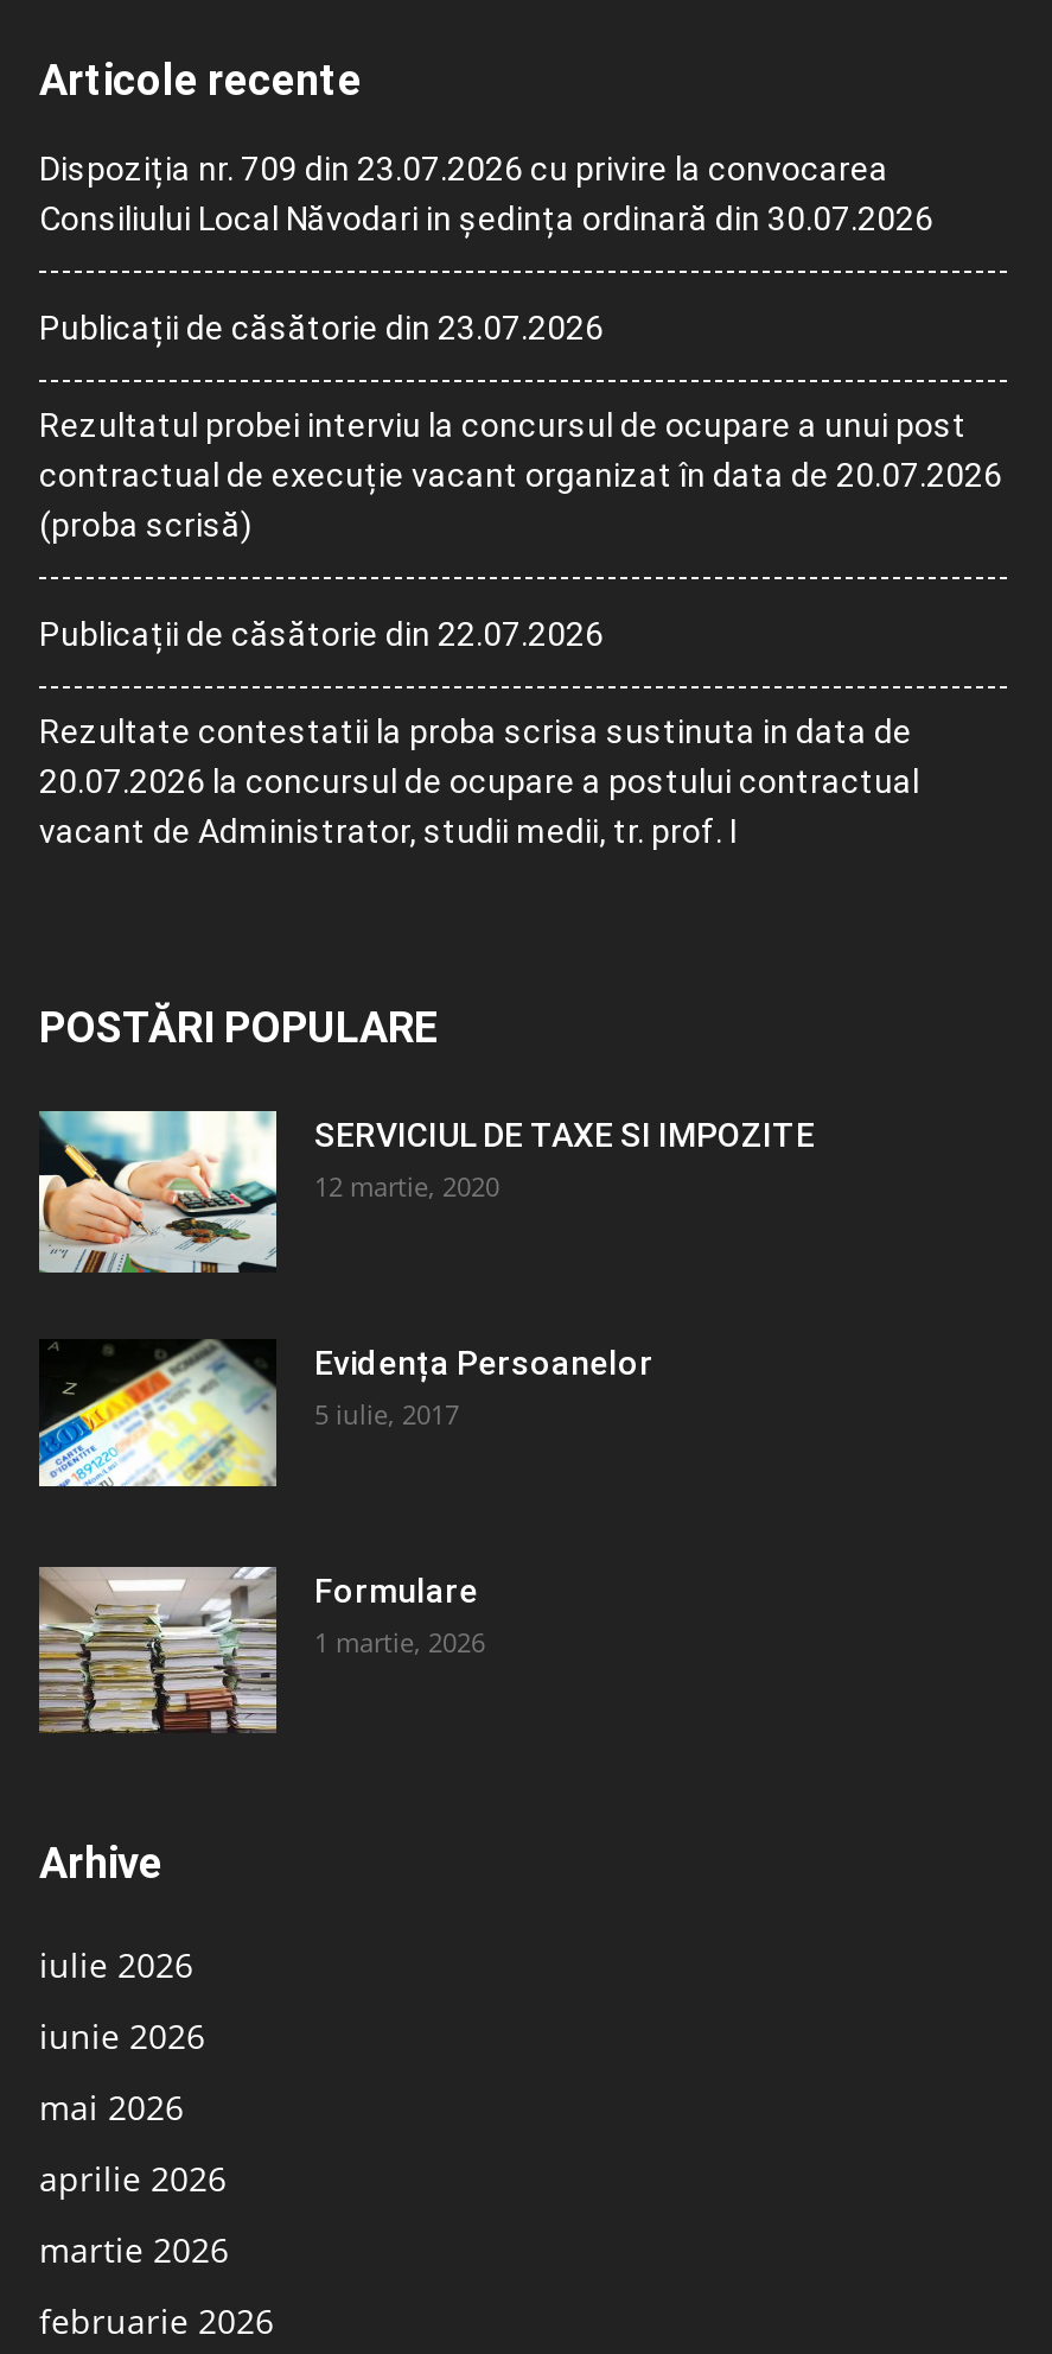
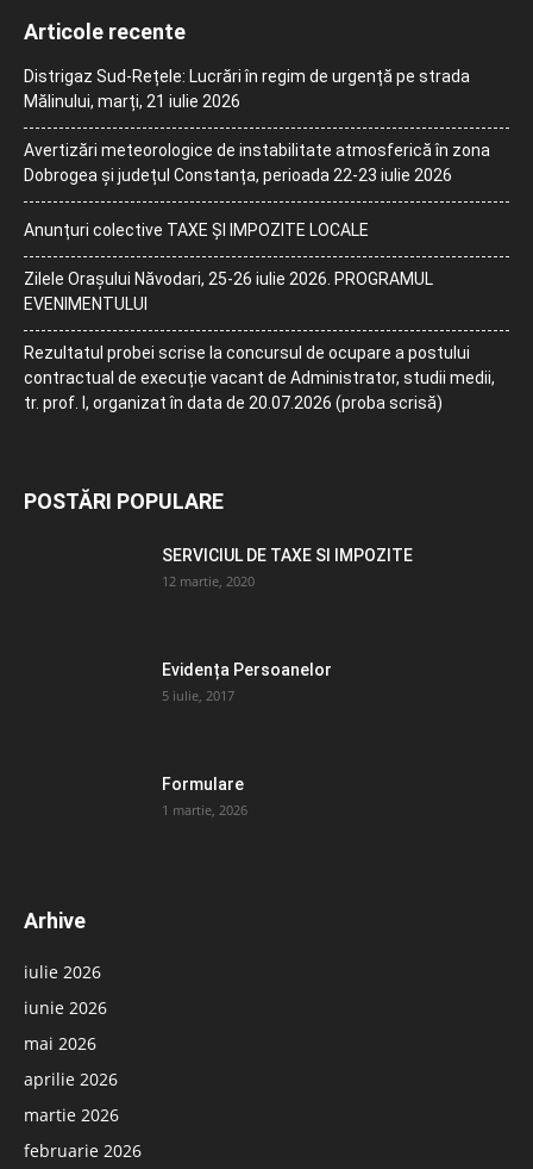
- Dispoziția nr. 709 din 23.07.2026 cu privire la convocarea
- Consiliului Local Năvodari in ședința ordinară din 30.07.2026
+ Distrigaz Sud-Rețele: Lucrări în regim de urgență pe strada
+ Mălinului, marți, 21 iulie 2026

- Publicații de căsătorie din 23.07.2026
+ Avertizări meteorologice de instabilitate atmosferică în zona
+ Dobrogea și județul Constanța, perioada 22-23 iulie 2026

- Rezultatul probei interviu la concursul de ocupare a unui post
- contractual de execuție vacant organizat în data de 20.07.2026
- (proba scrisă)
+ Anunțuri colective TAXE ȘI IMPOZITE LOCALE

- Publicații de căsătorie din 22.07.2026
+ Zilele Orașului Năvodari, 25-26 iulie 2026. PROGRAMUL
+ EVENIMENTULUI

- Rezultate contestatii la proba scrisa sustinuta in data de
- 20.07.2026 la concursul de ocupare a postului contractual
- vacant de Administrator, studii medii, tr. prof. I
+ Rezultatul probei scrise la concursul de ocupare a postului
+ contractual de execuție vacant de Administrator, studii medii,
+ tr. prof. I, organizat în data de 20.07.2026 (proba scrisă)

- [image]

- [image]

- [image]
